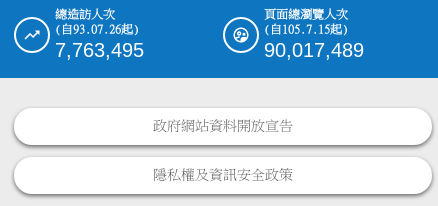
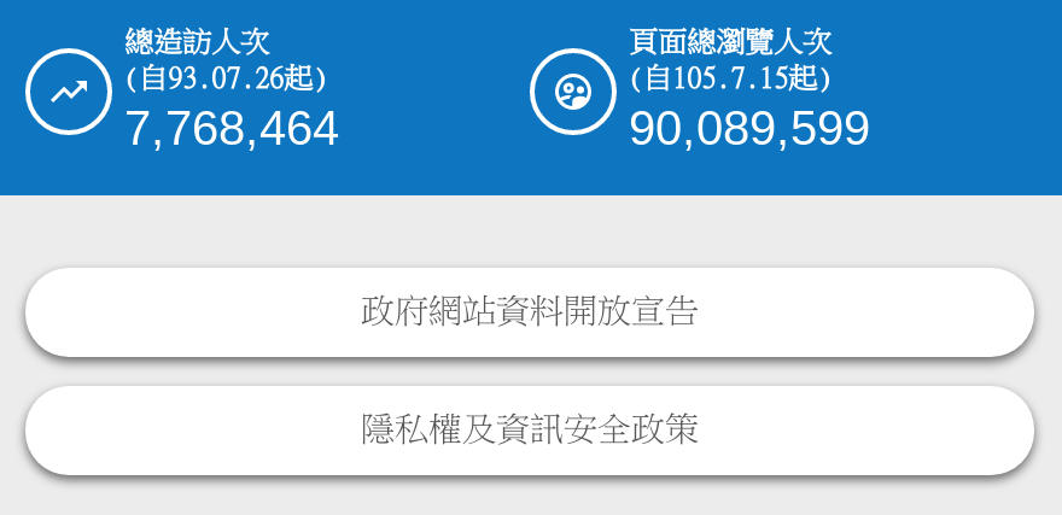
- 7,763,495
+ 7,768,464

- 90,017,489
+ 90,089,599
